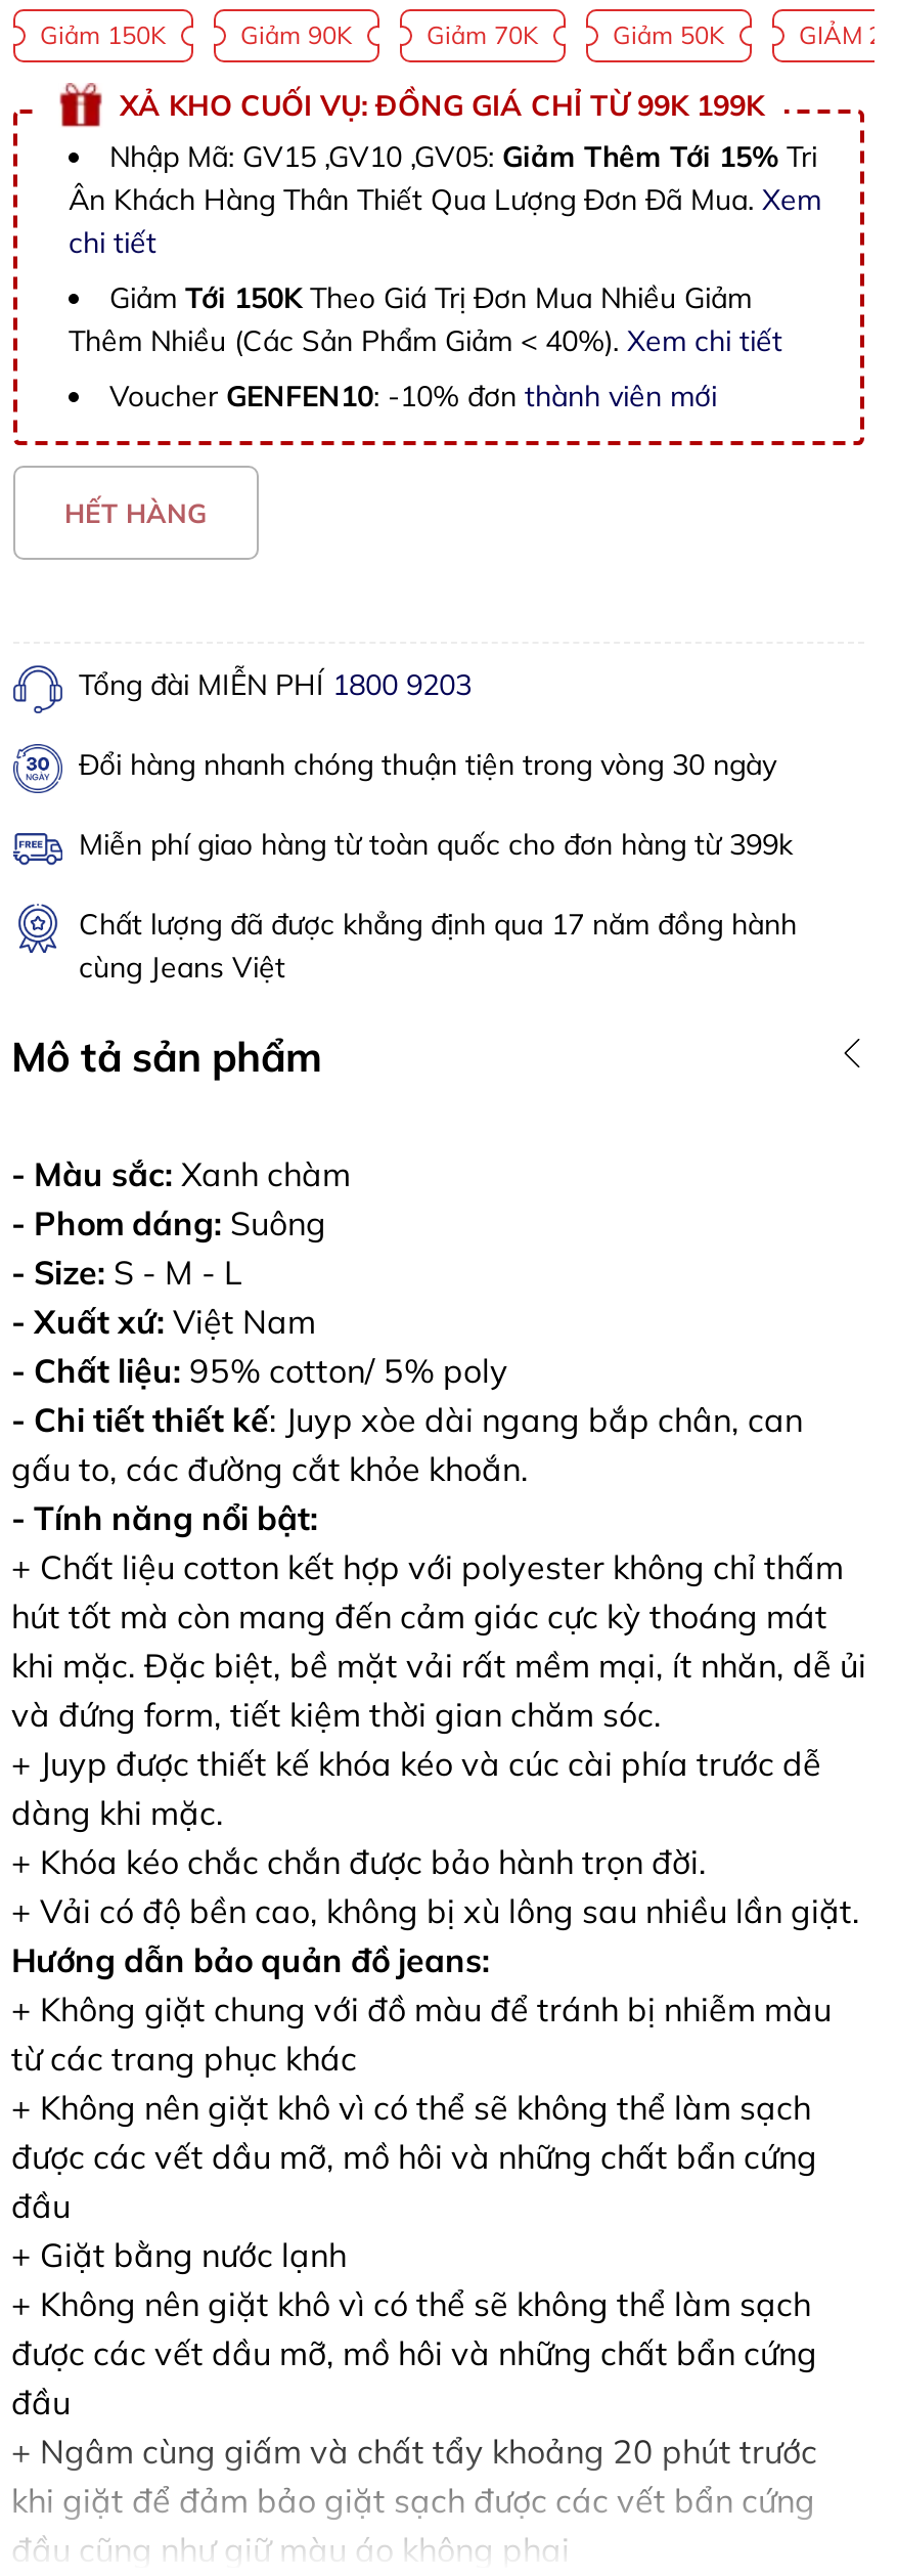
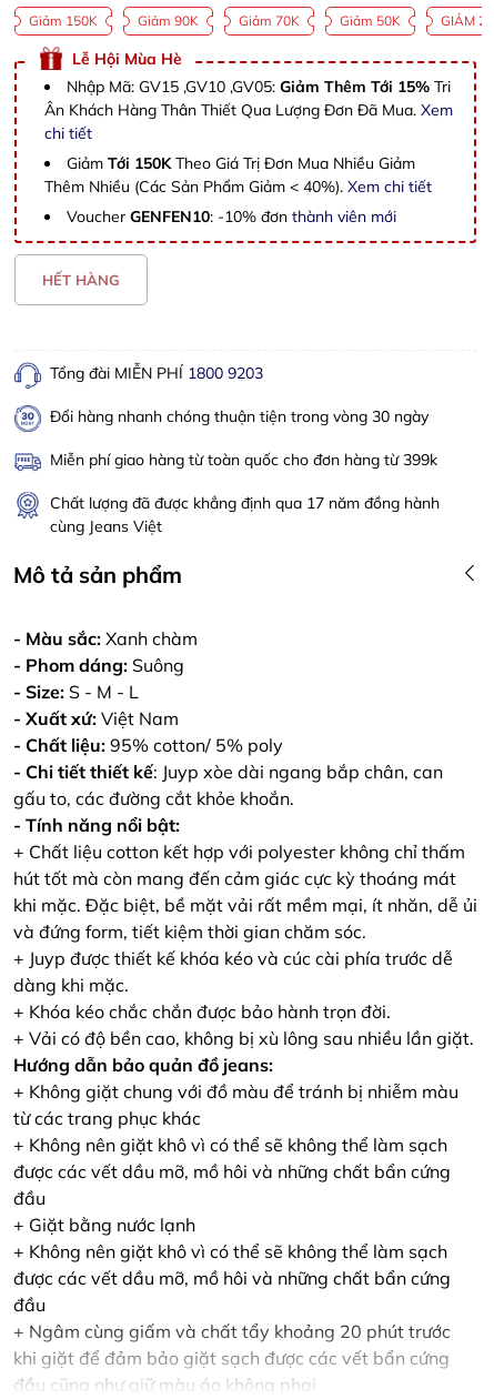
- XẢ KHO CUỐI VỤ: ĐỒNG GIÁ CHỈ TỪ 99K 199K
+ Lễ Hội Mùa Hè
